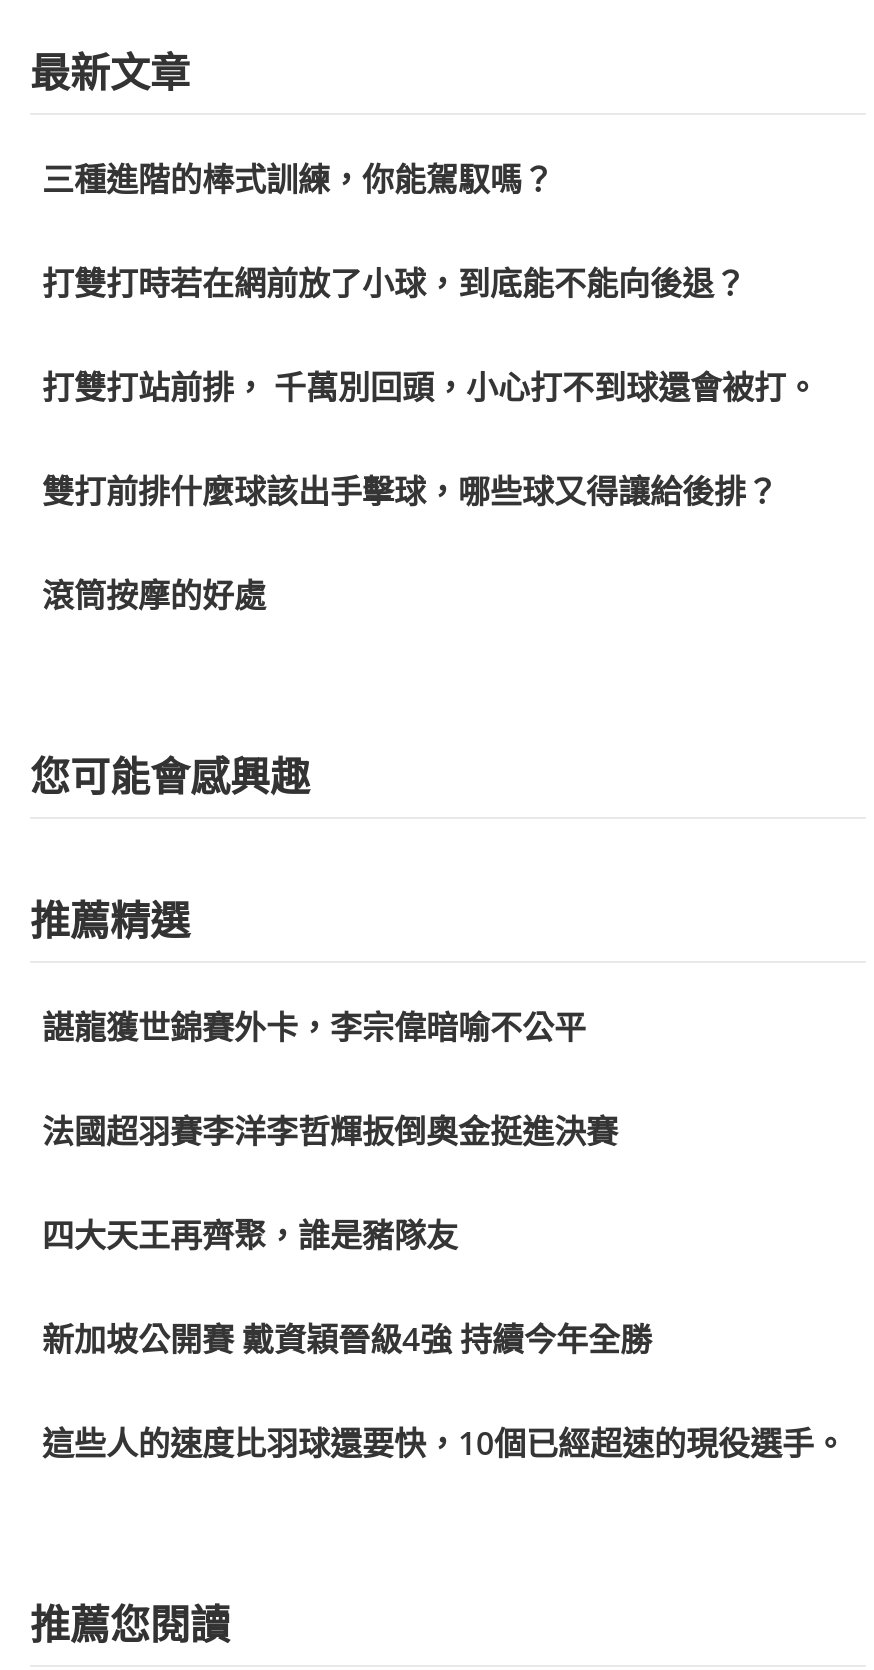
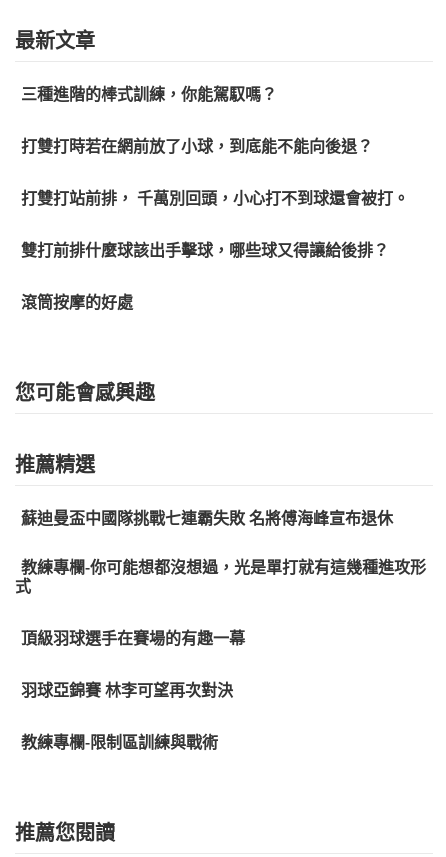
- 諶龍獲世錦賽外卡，李宗偉暗喻不公平
+ 蘇迪曼盃中國隊挑戰七連霸失敗 名將傅海峰宣布退休

- 法國超羽賽李洋李哲輝扳倒奧金挺進決賽
+ 教練專欄-你可能想都沒想過，光是單打就有這幾種進攻形
+ 式

- 四大天王再齊聚，誰是豬隊友
+ 頂級羽球選手在賽場的有趣一幕

- 新加坡公開賽 戴資穎晉級4強 持續今年全勝
+ 羽球亞錦賽 林李可望再次對決

- 這些人的速度比羽球還要快，10個已經超速的現役選手。
+ 教練專欄-限制區訓練與戰術
